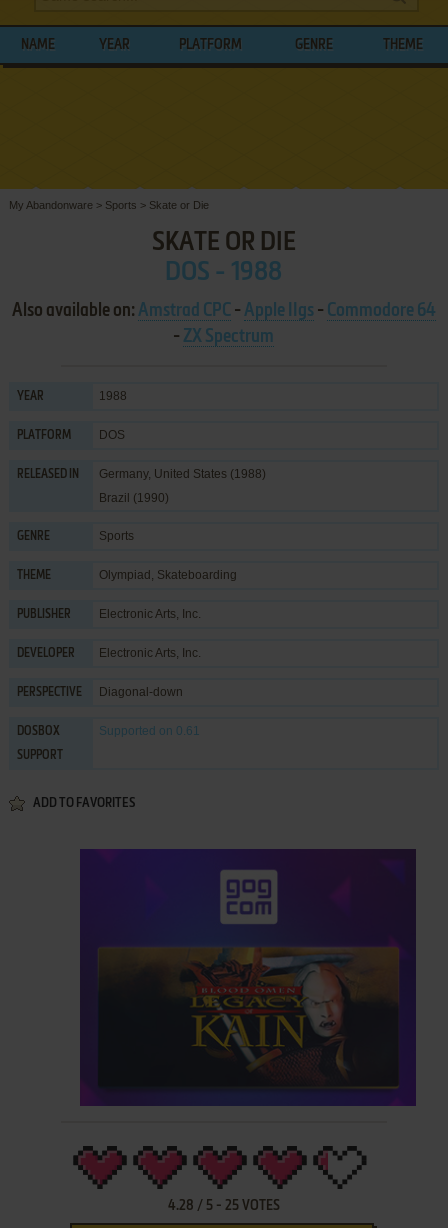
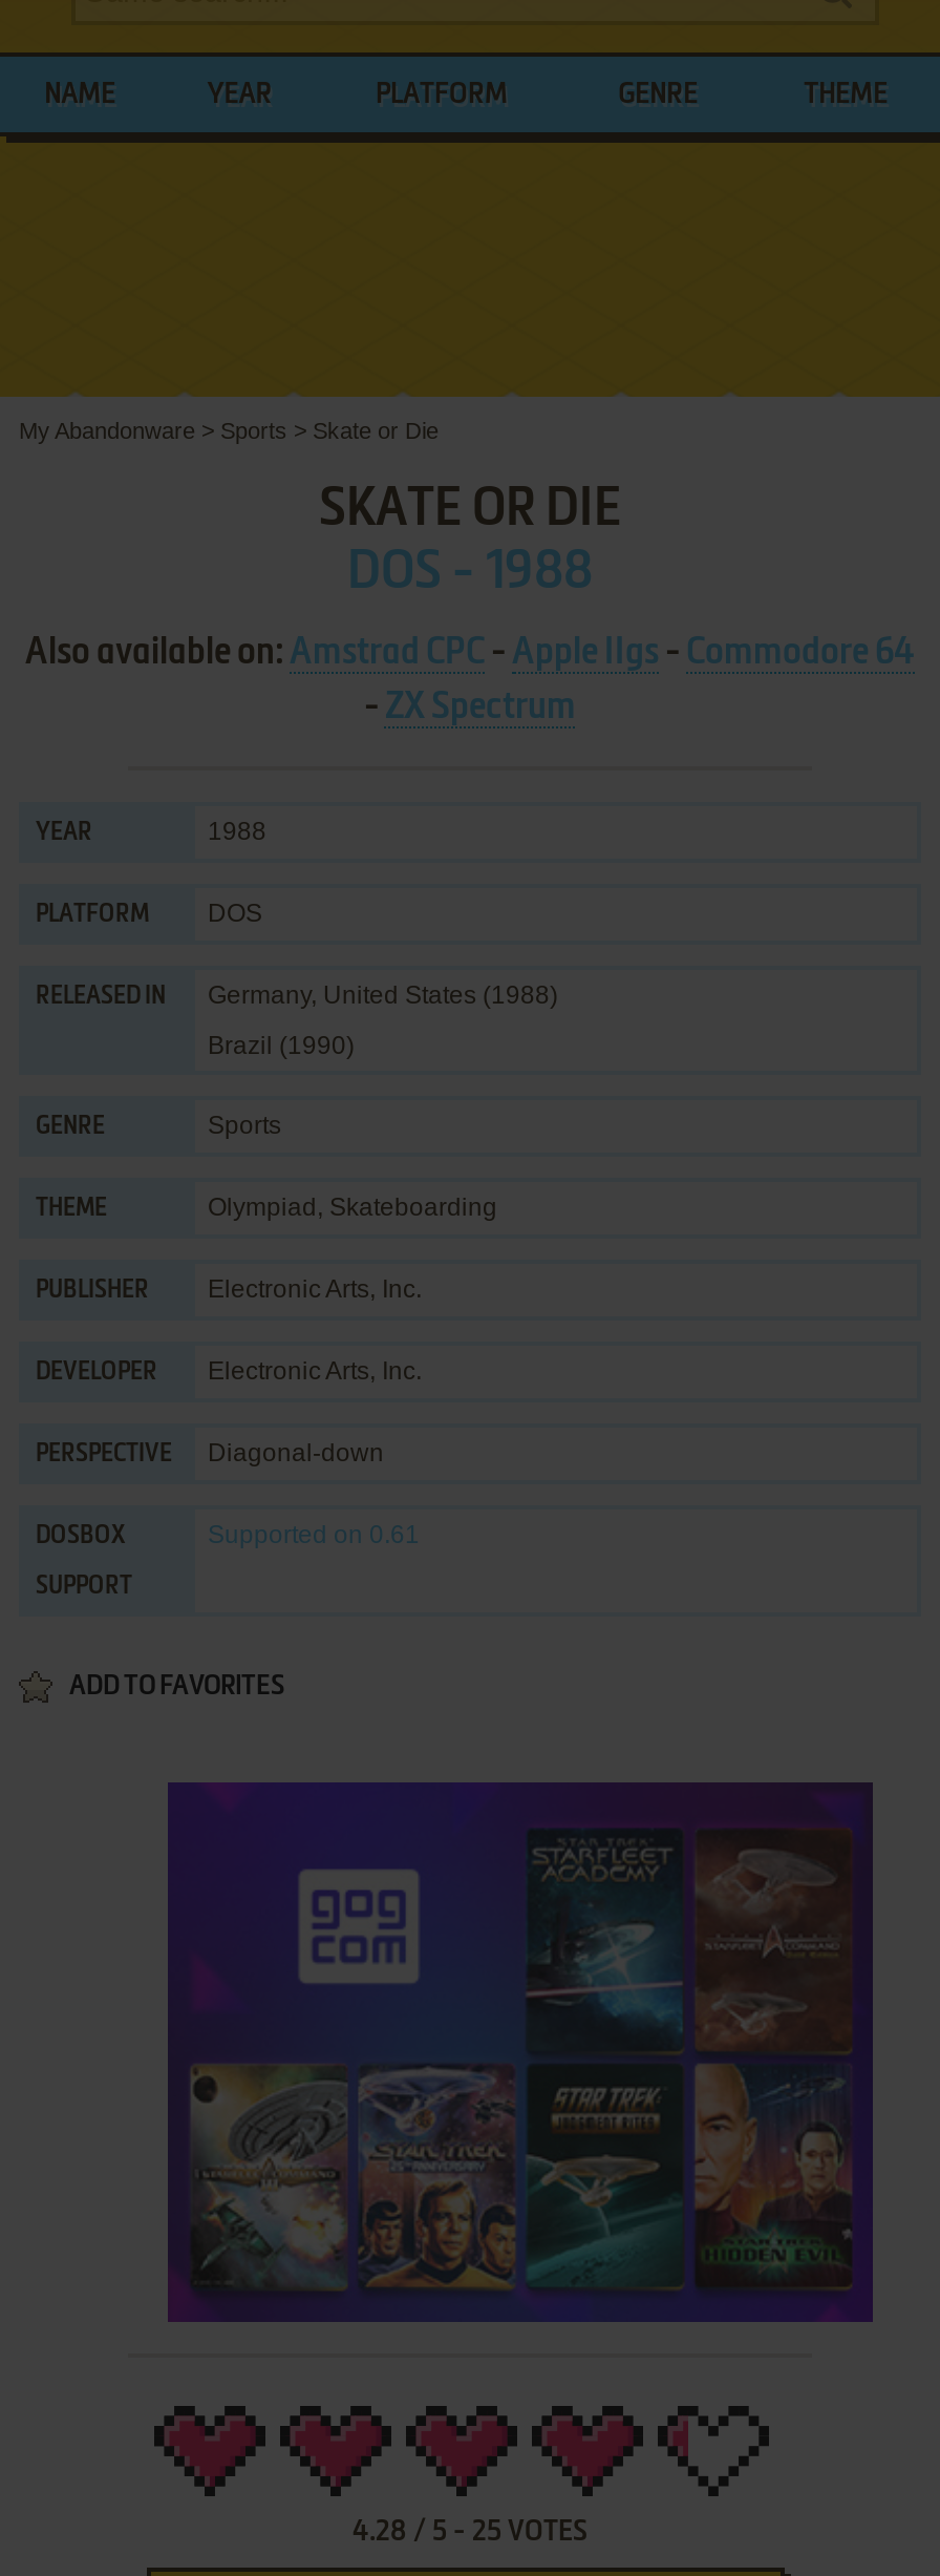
- [image]
+ [image]
